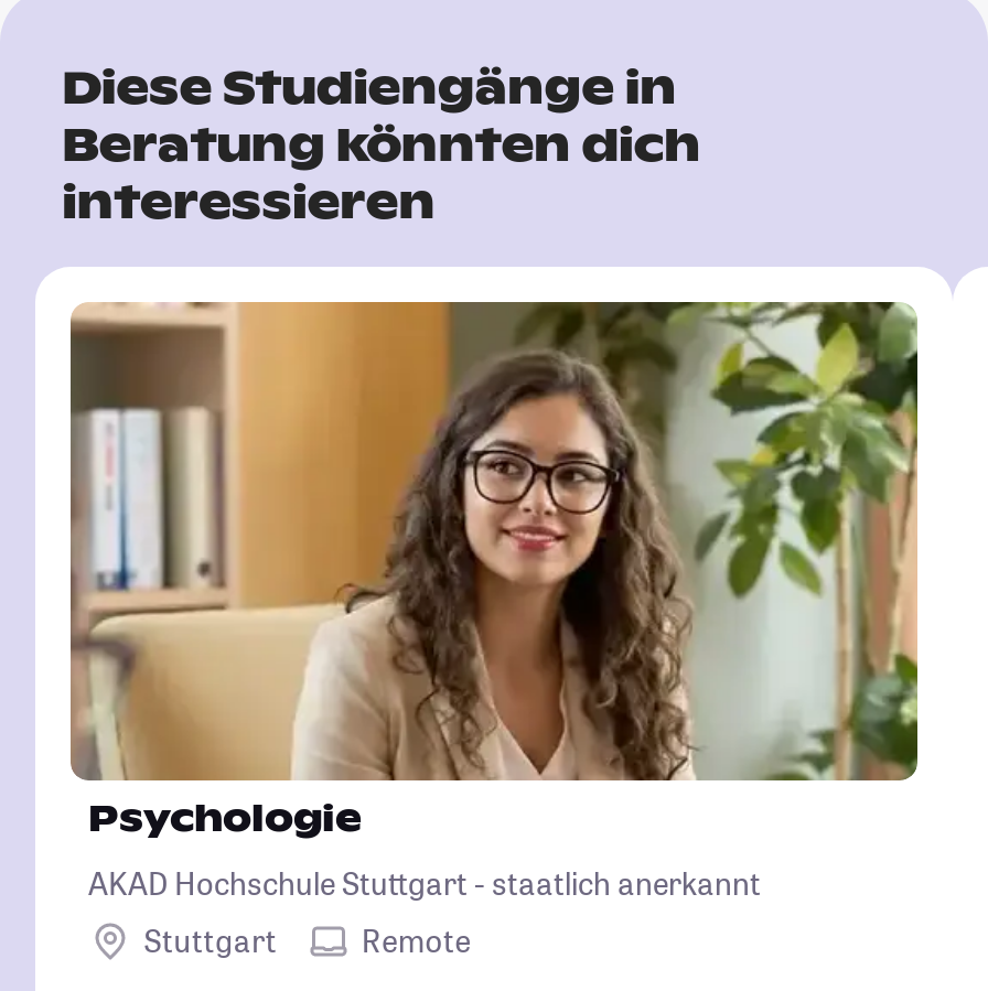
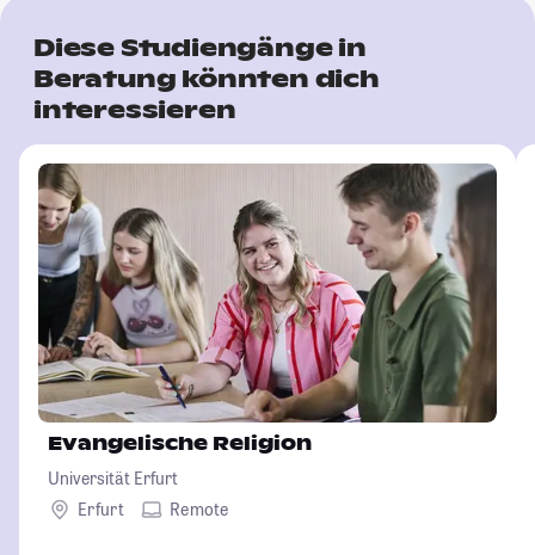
- [image]
- Psychologie
- AKAD Hochschule Stuttgart - staatlich anerkannt
- Stuttgart
+ [image]
+ Evangelische Religion
+ Universität Erfurt
+ Erfurt
